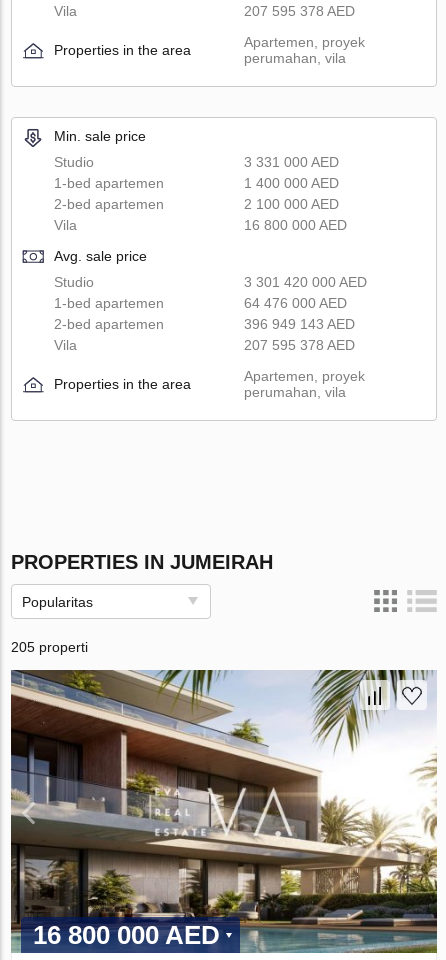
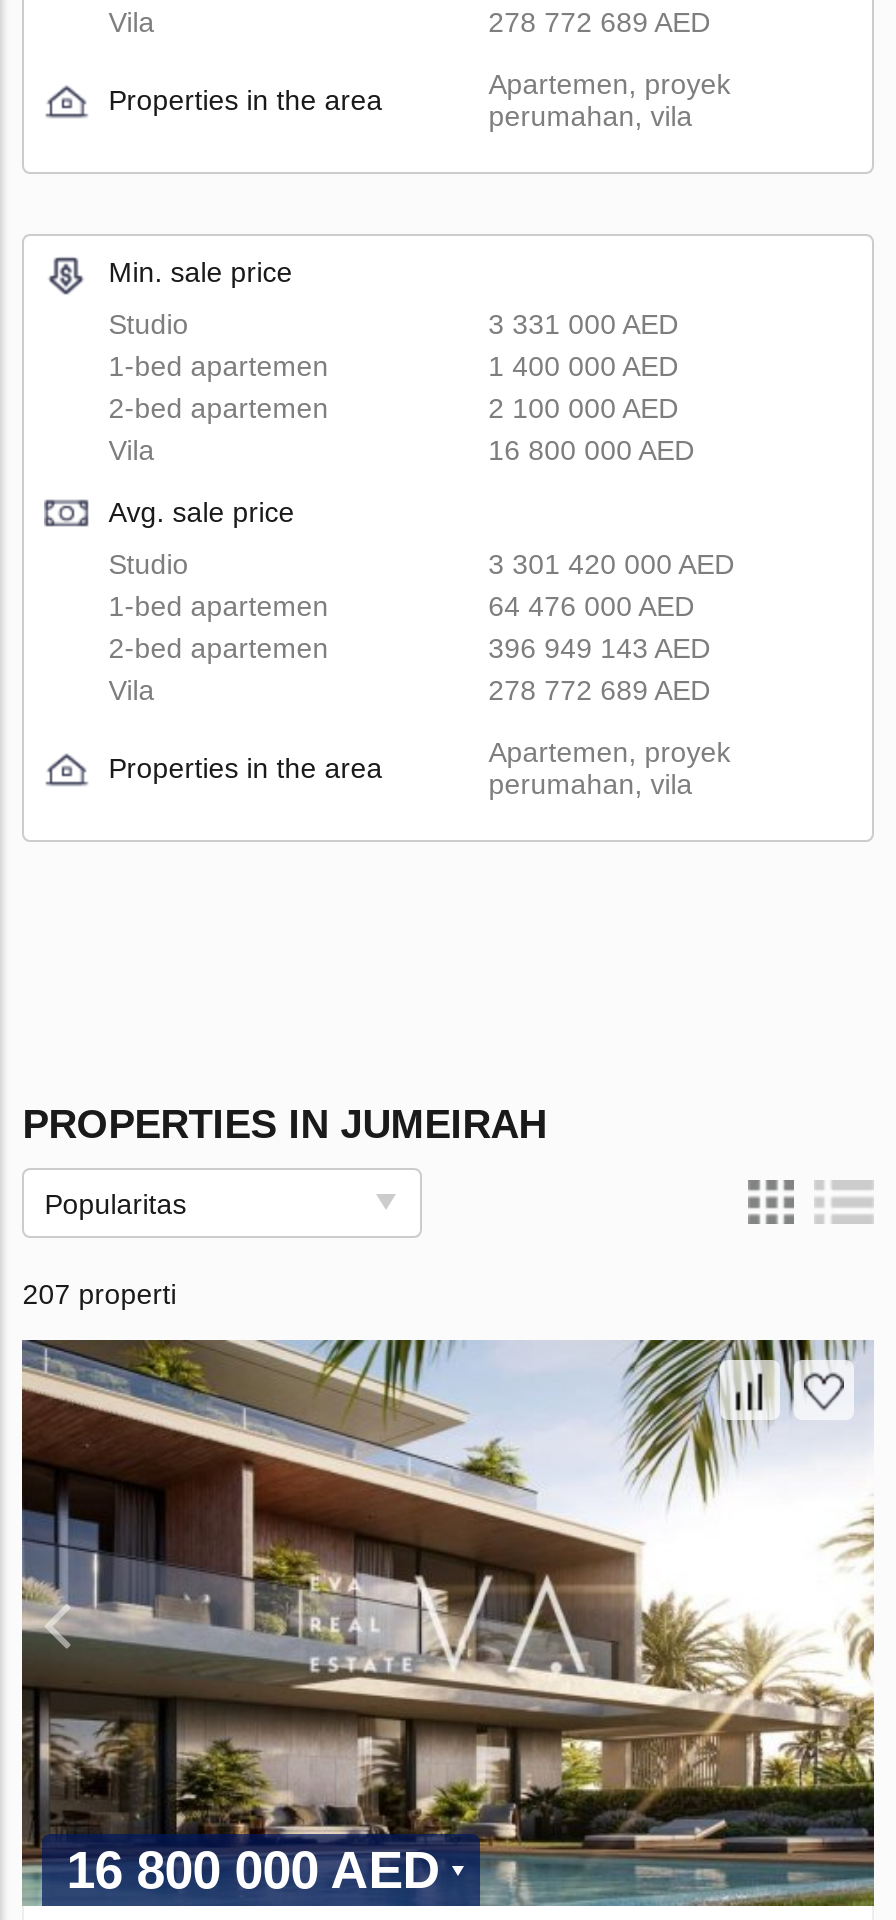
- 207 595 378 AED
+ 278 772 689 AED

- 207 595 378 AED
+ 278 772 689 AED

- 205 properti
+ 207 properti
